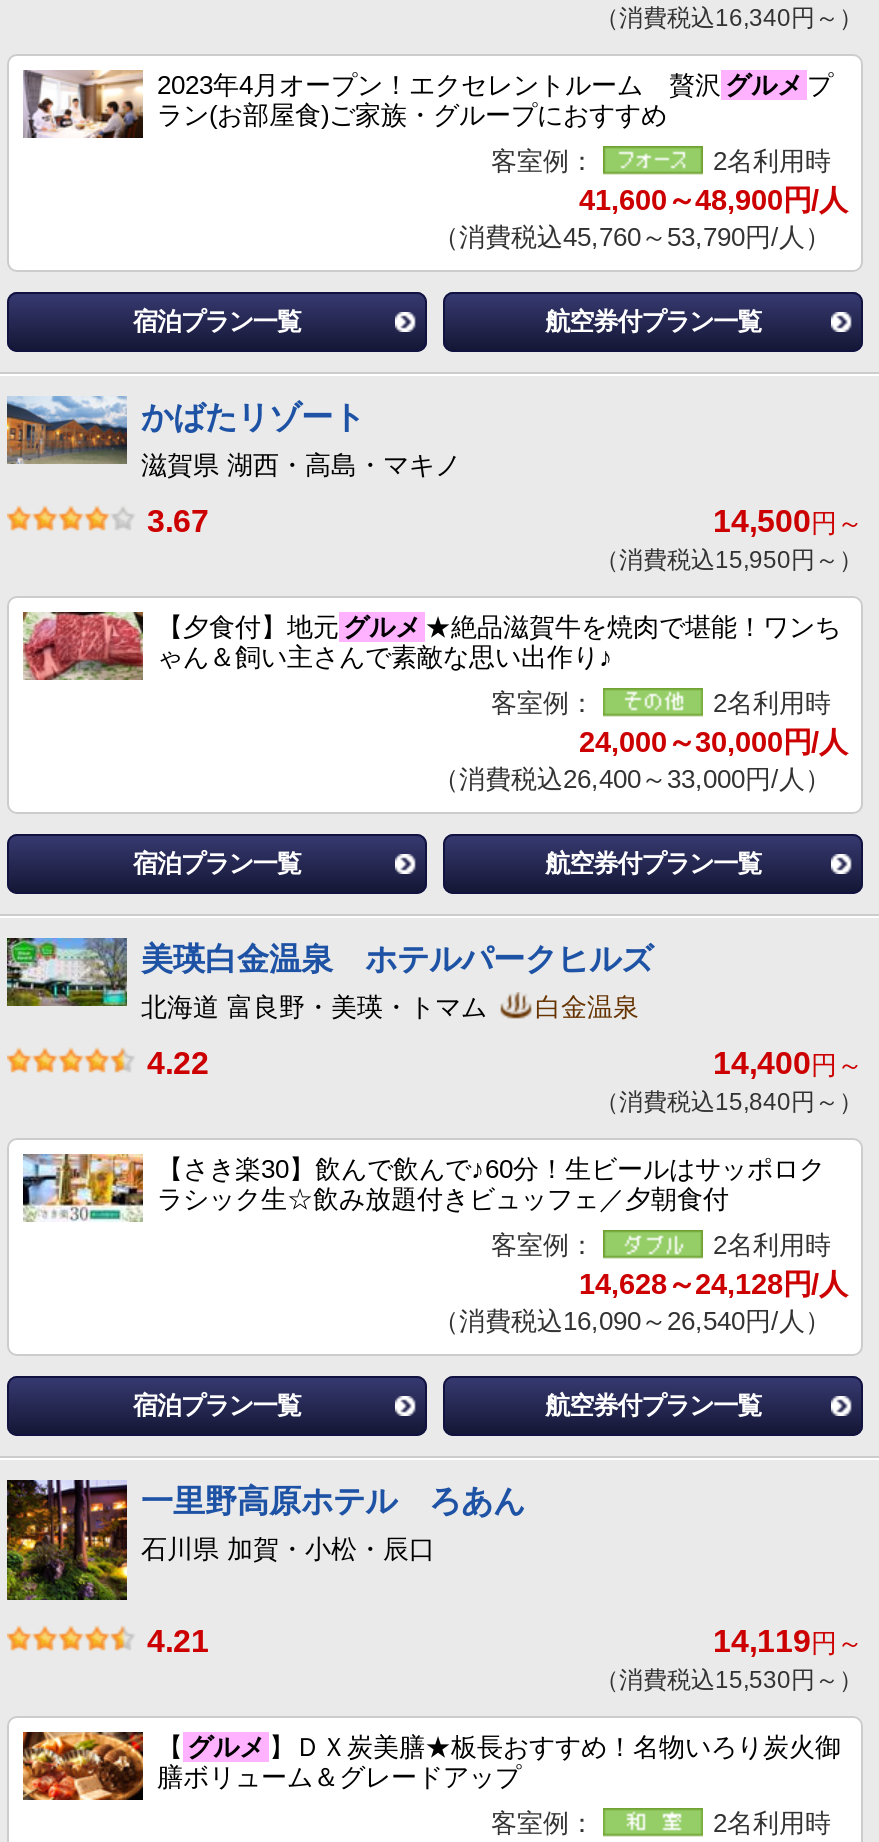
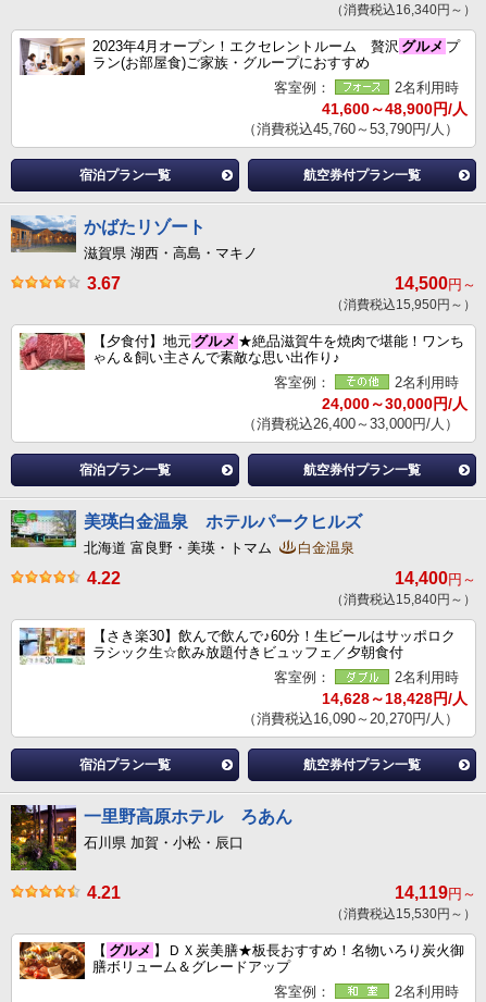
- 14,628～24,128円/人
+ 14,628～18,428円/人

- （消費税込16,090～26,540円/人）
+ （消費税込16,090～20,270円/人）
